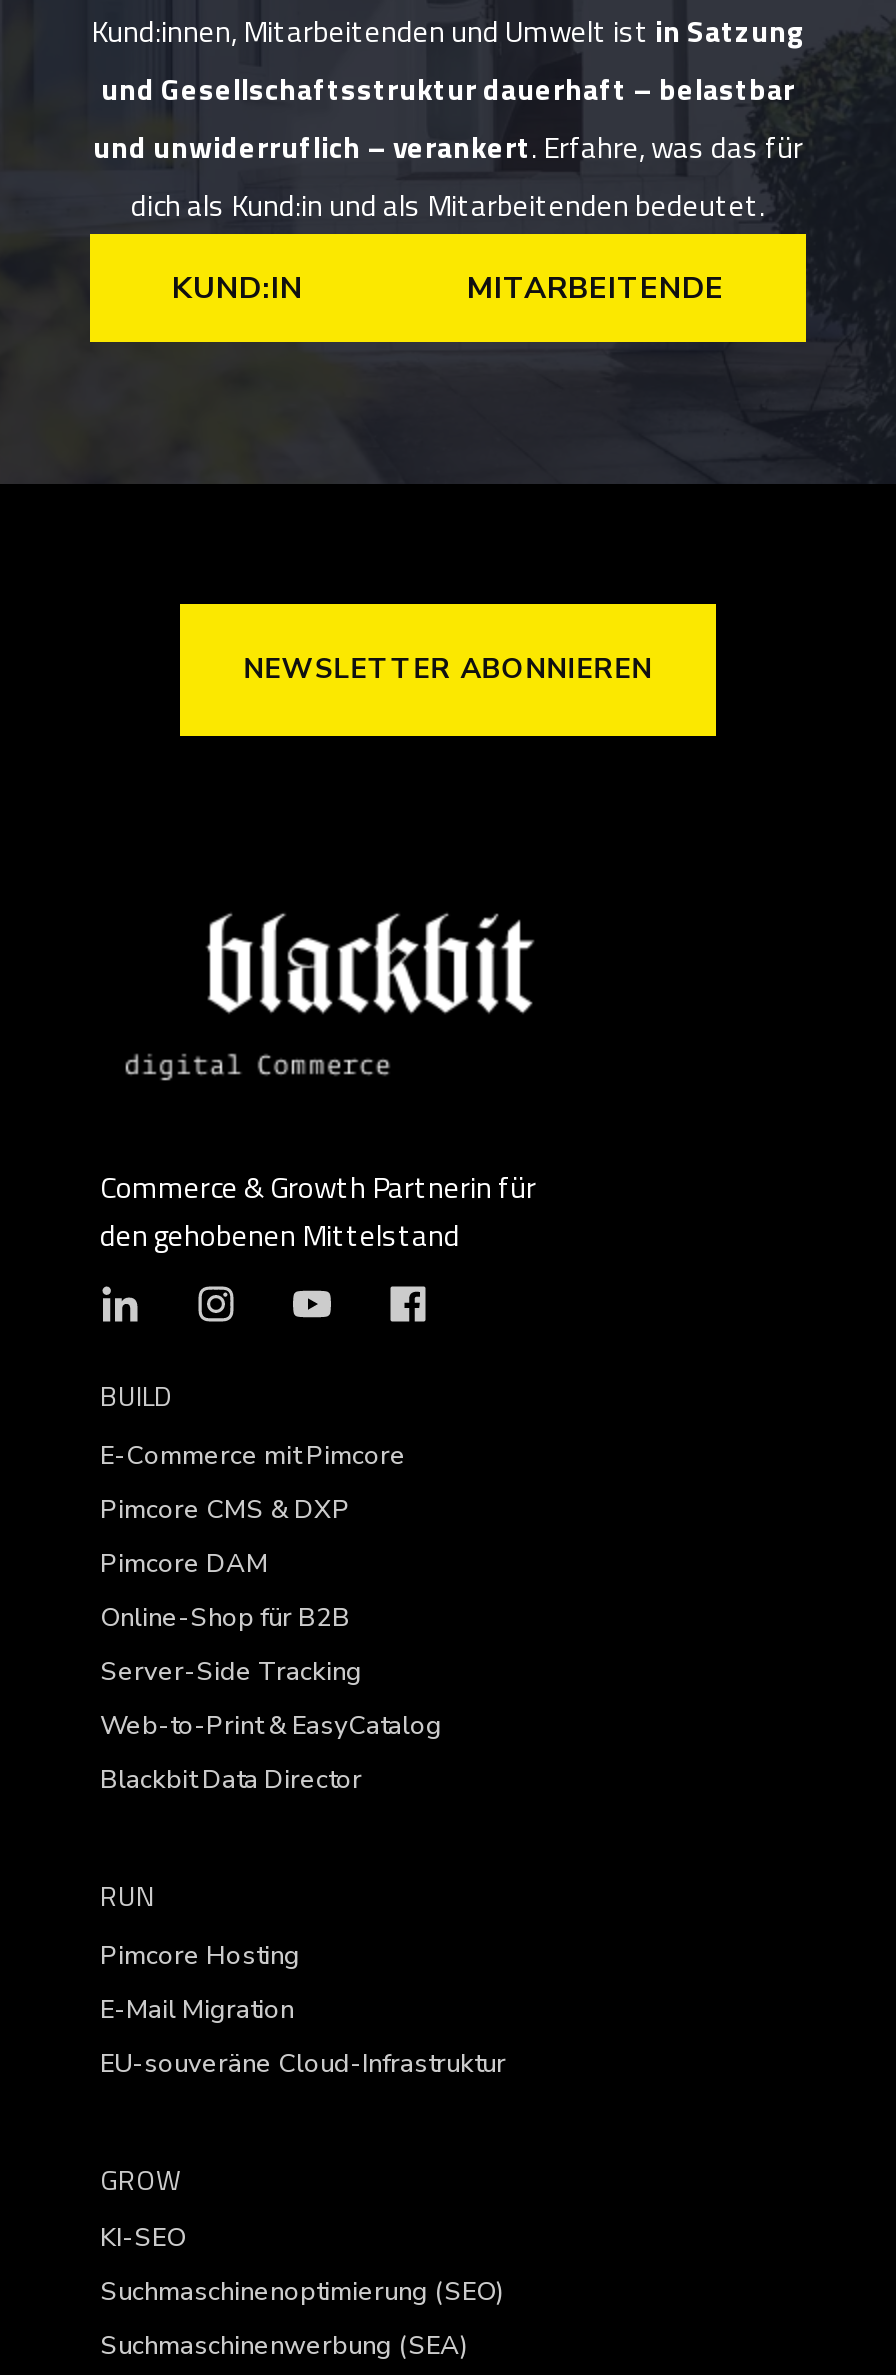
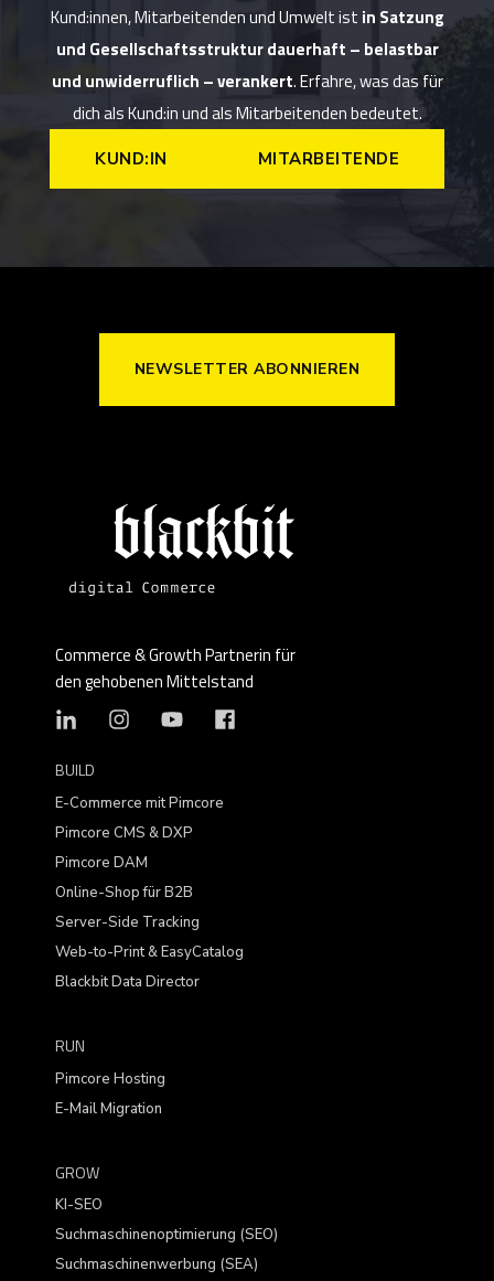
- EU-souveräne Cloud-Infrastruktur
